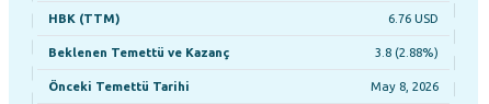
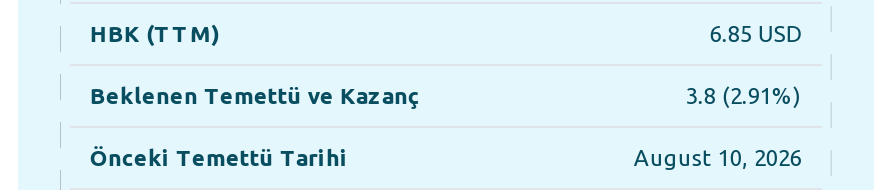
- 6.76 USD
+ 6.85 USD

- 3.8 (2.88%)
+ 3.8 (2.91%)

- May 8, 2026
+ August 10, 2026
